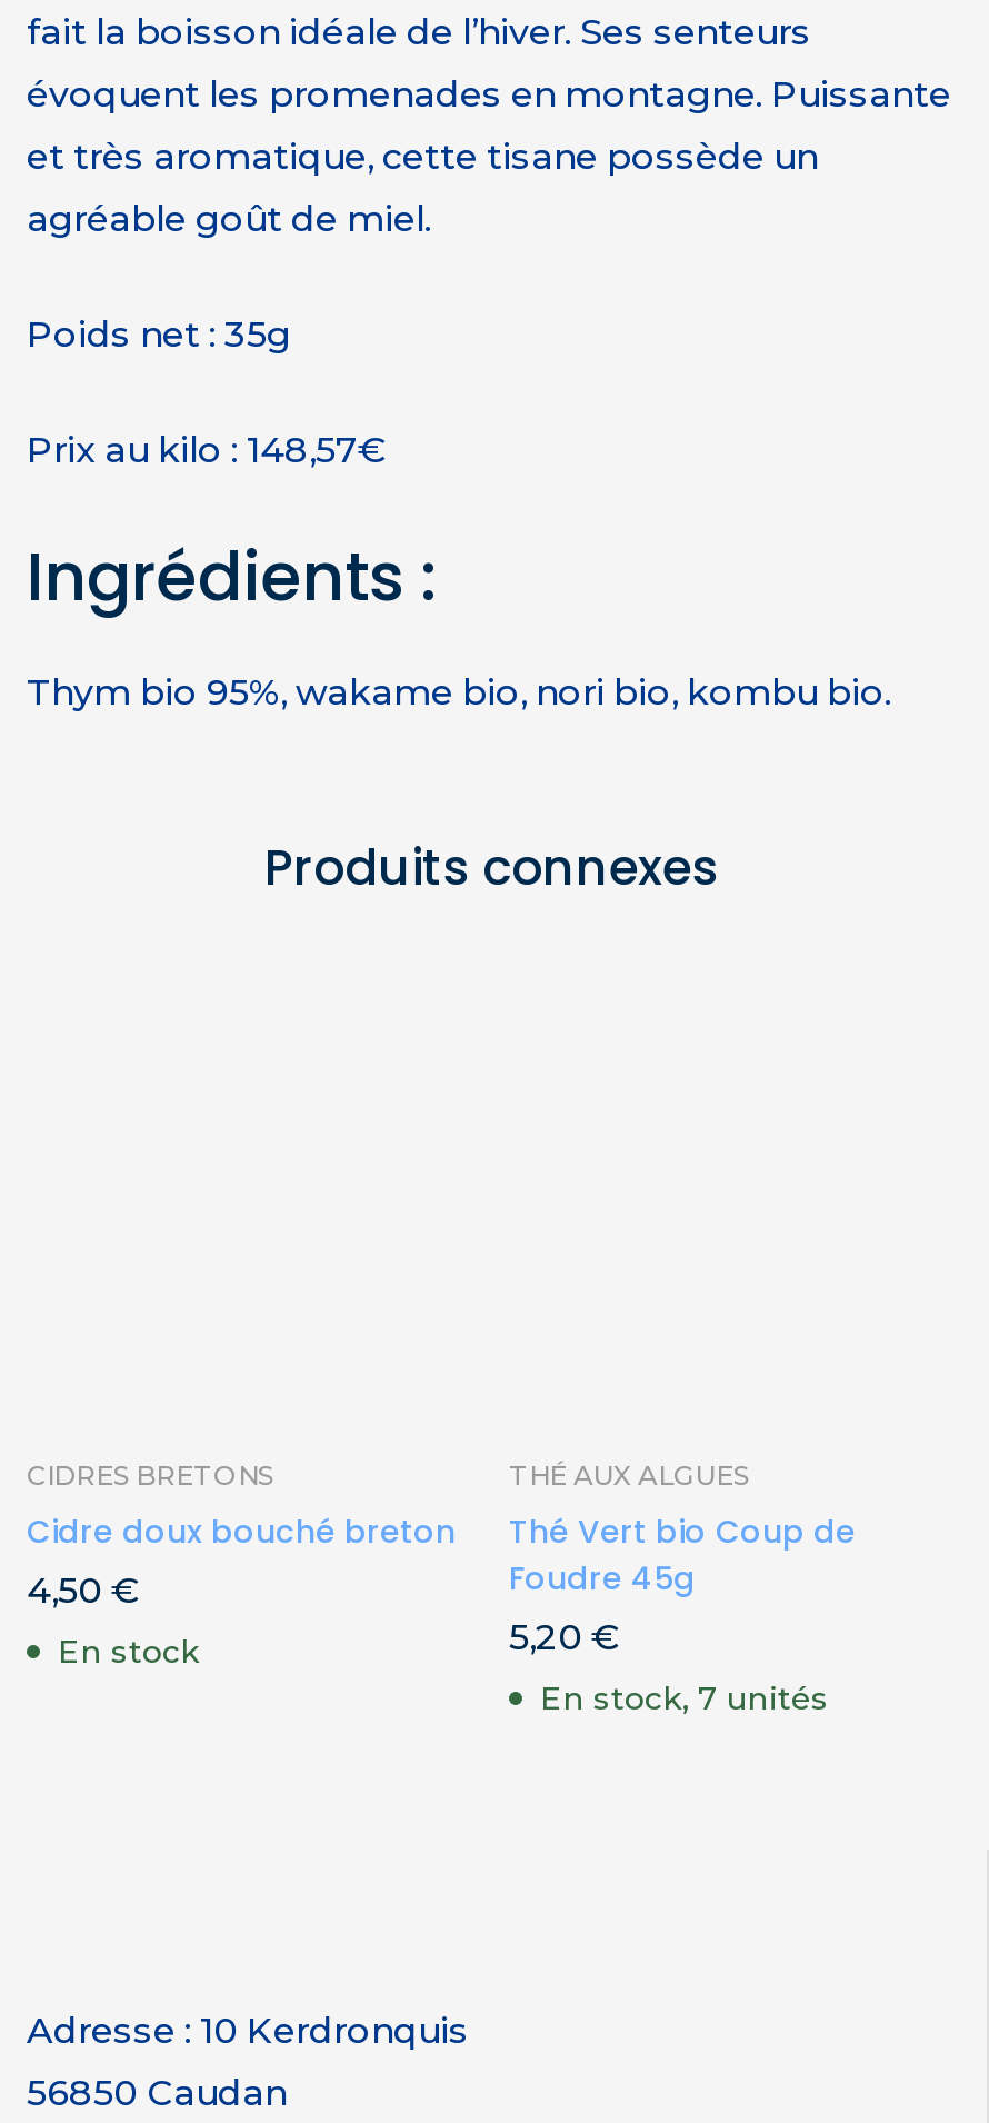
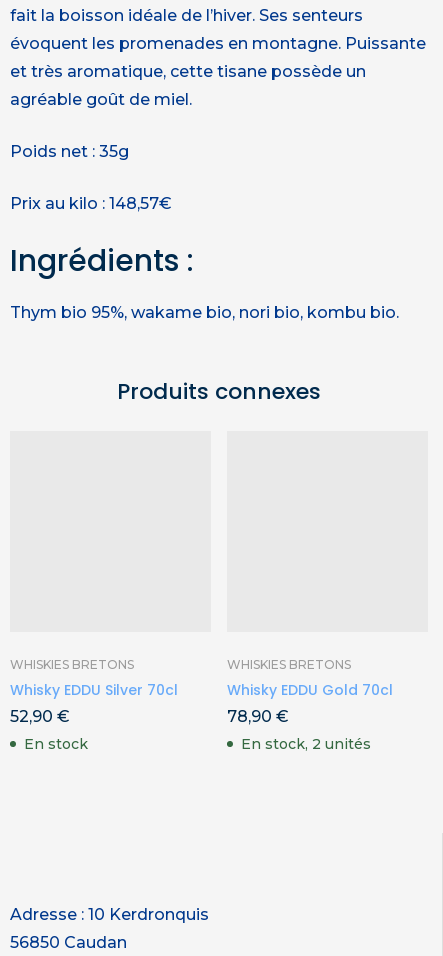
- CIDRES BRETONS
- Cidre doux bouché breton
- 4,50 €
+ WHISKIES BRETONS
+ Whisky EDDU Silver 70cl
+ 52,90 €

- THÉ AUX ALGUES
- Thé Vert bio Coup de
- Foudre 45g
- 5,20 €
+ WHISKIES BRETONS
+ Whisky EDDU Gold 70cl
+ 78,90 €

- En stock, 7 unités
+ En stock, 2 unités
